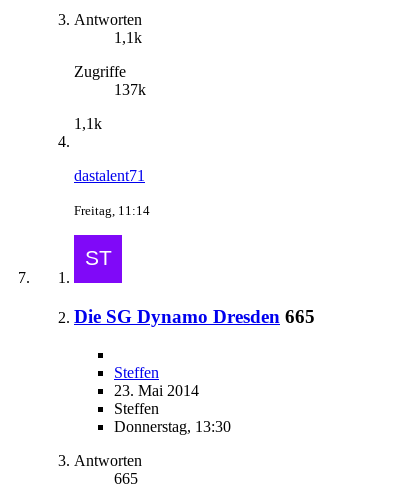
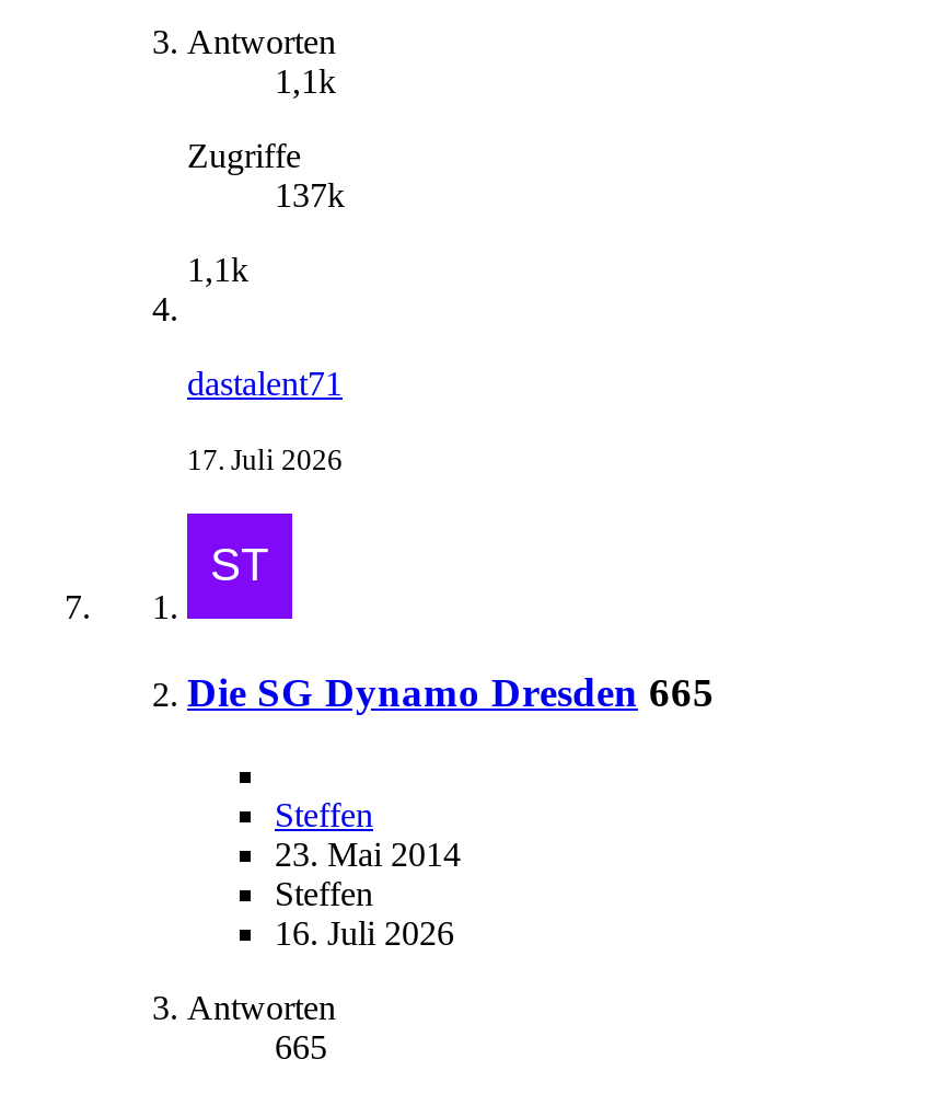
- Freitag, 11:14
+ 17. Juli 2026

- Donnerstag, 13:30
+ 16. Juli 2026
